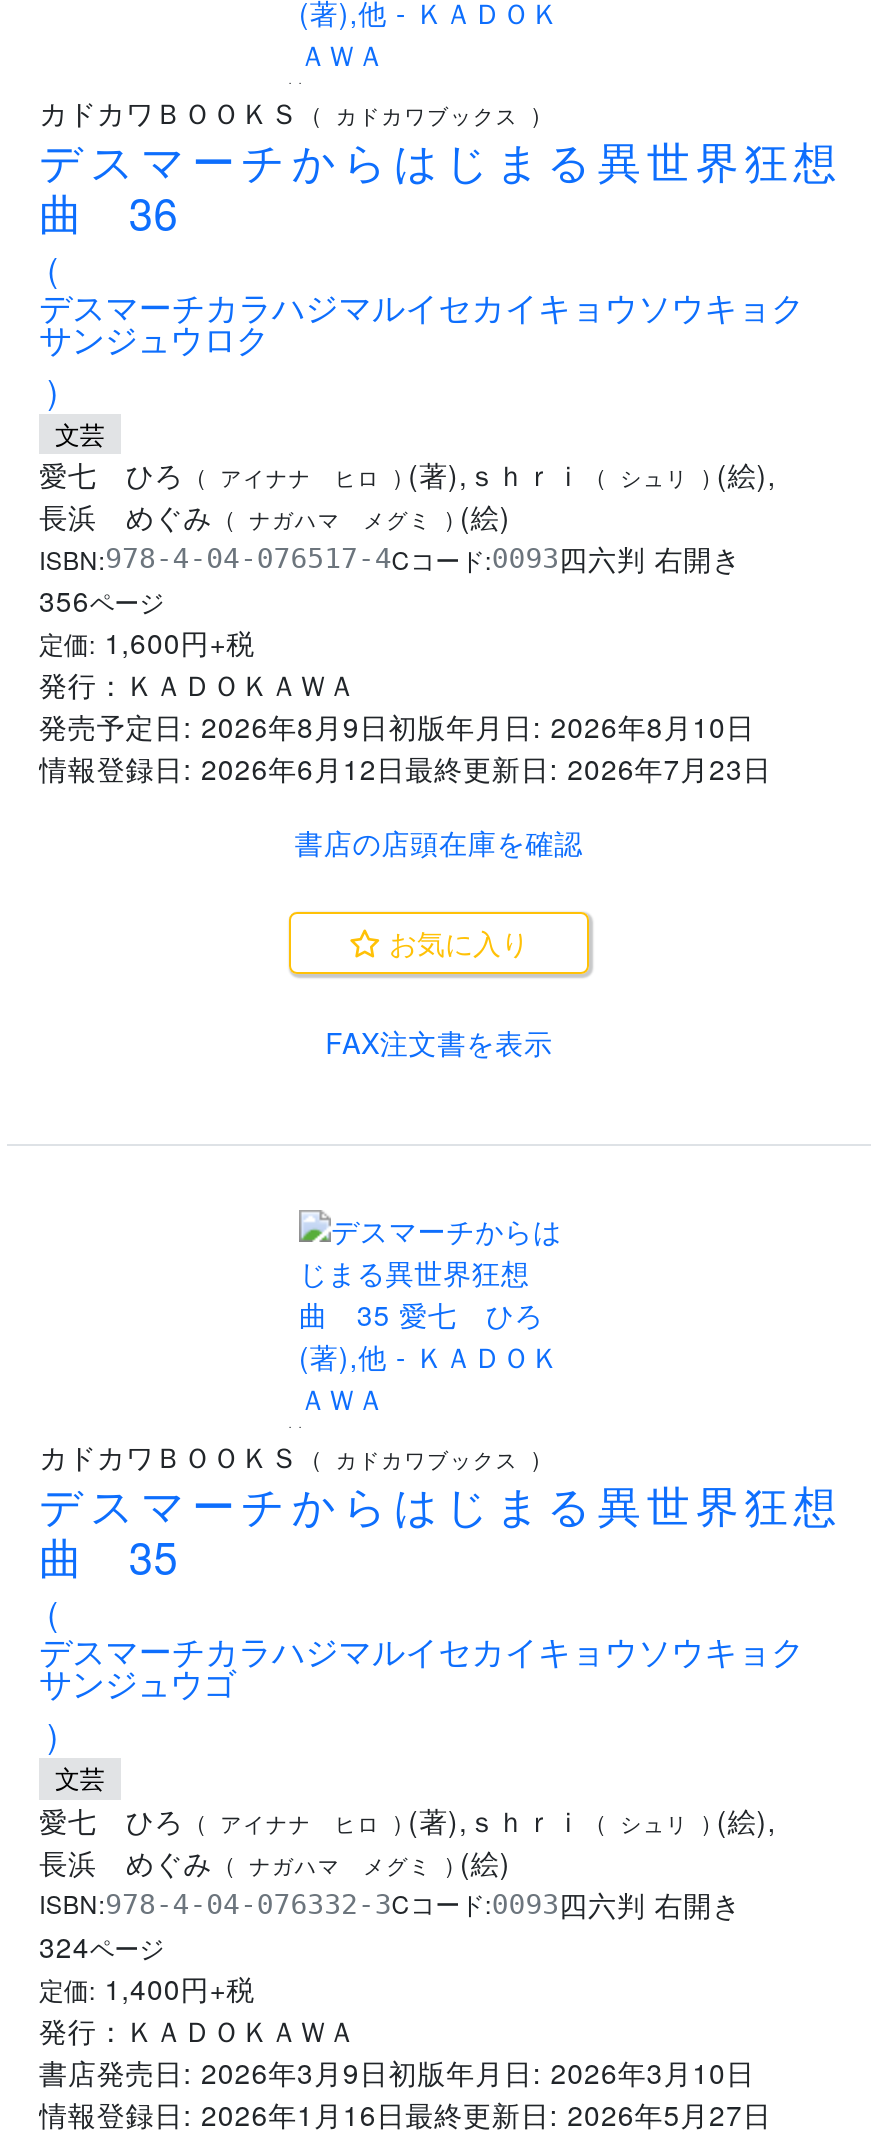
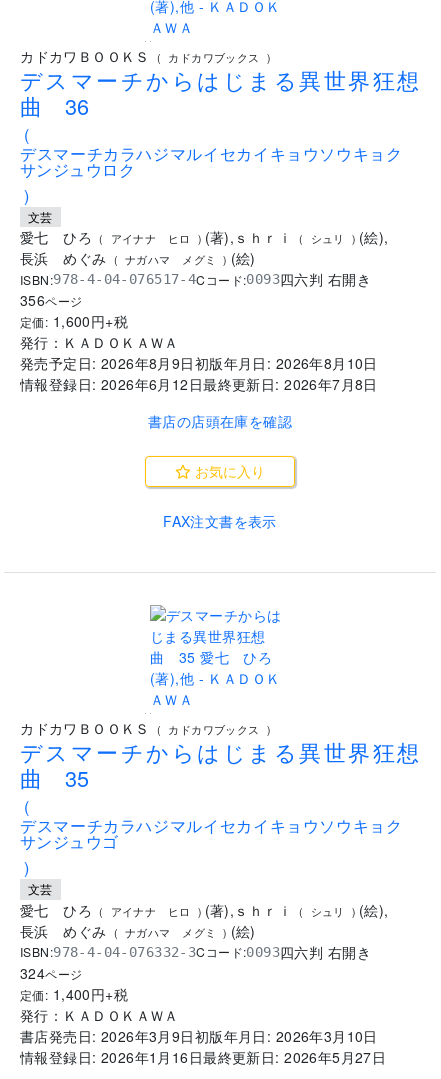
- 情報登録日: 2026年6月12日最終更新日: 2026年7月23日
+ 情報登録日: 2026年6月12日最終更新日: 2026年7月8日
